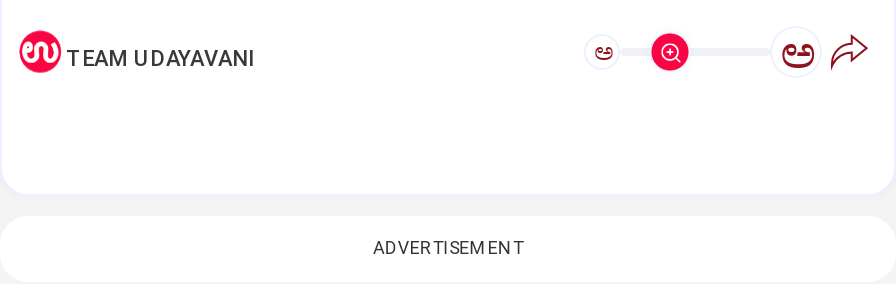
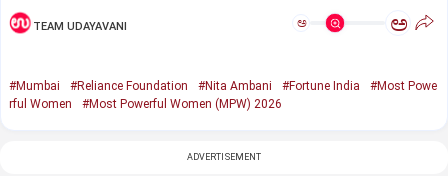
+ #Mumbai
+ #Reliance Foundation
+ #Nita Ambani
+ #Fortune India
+ #Most Powe
+ rful Women
+ #Most Powerful Women (MPW) 2026
